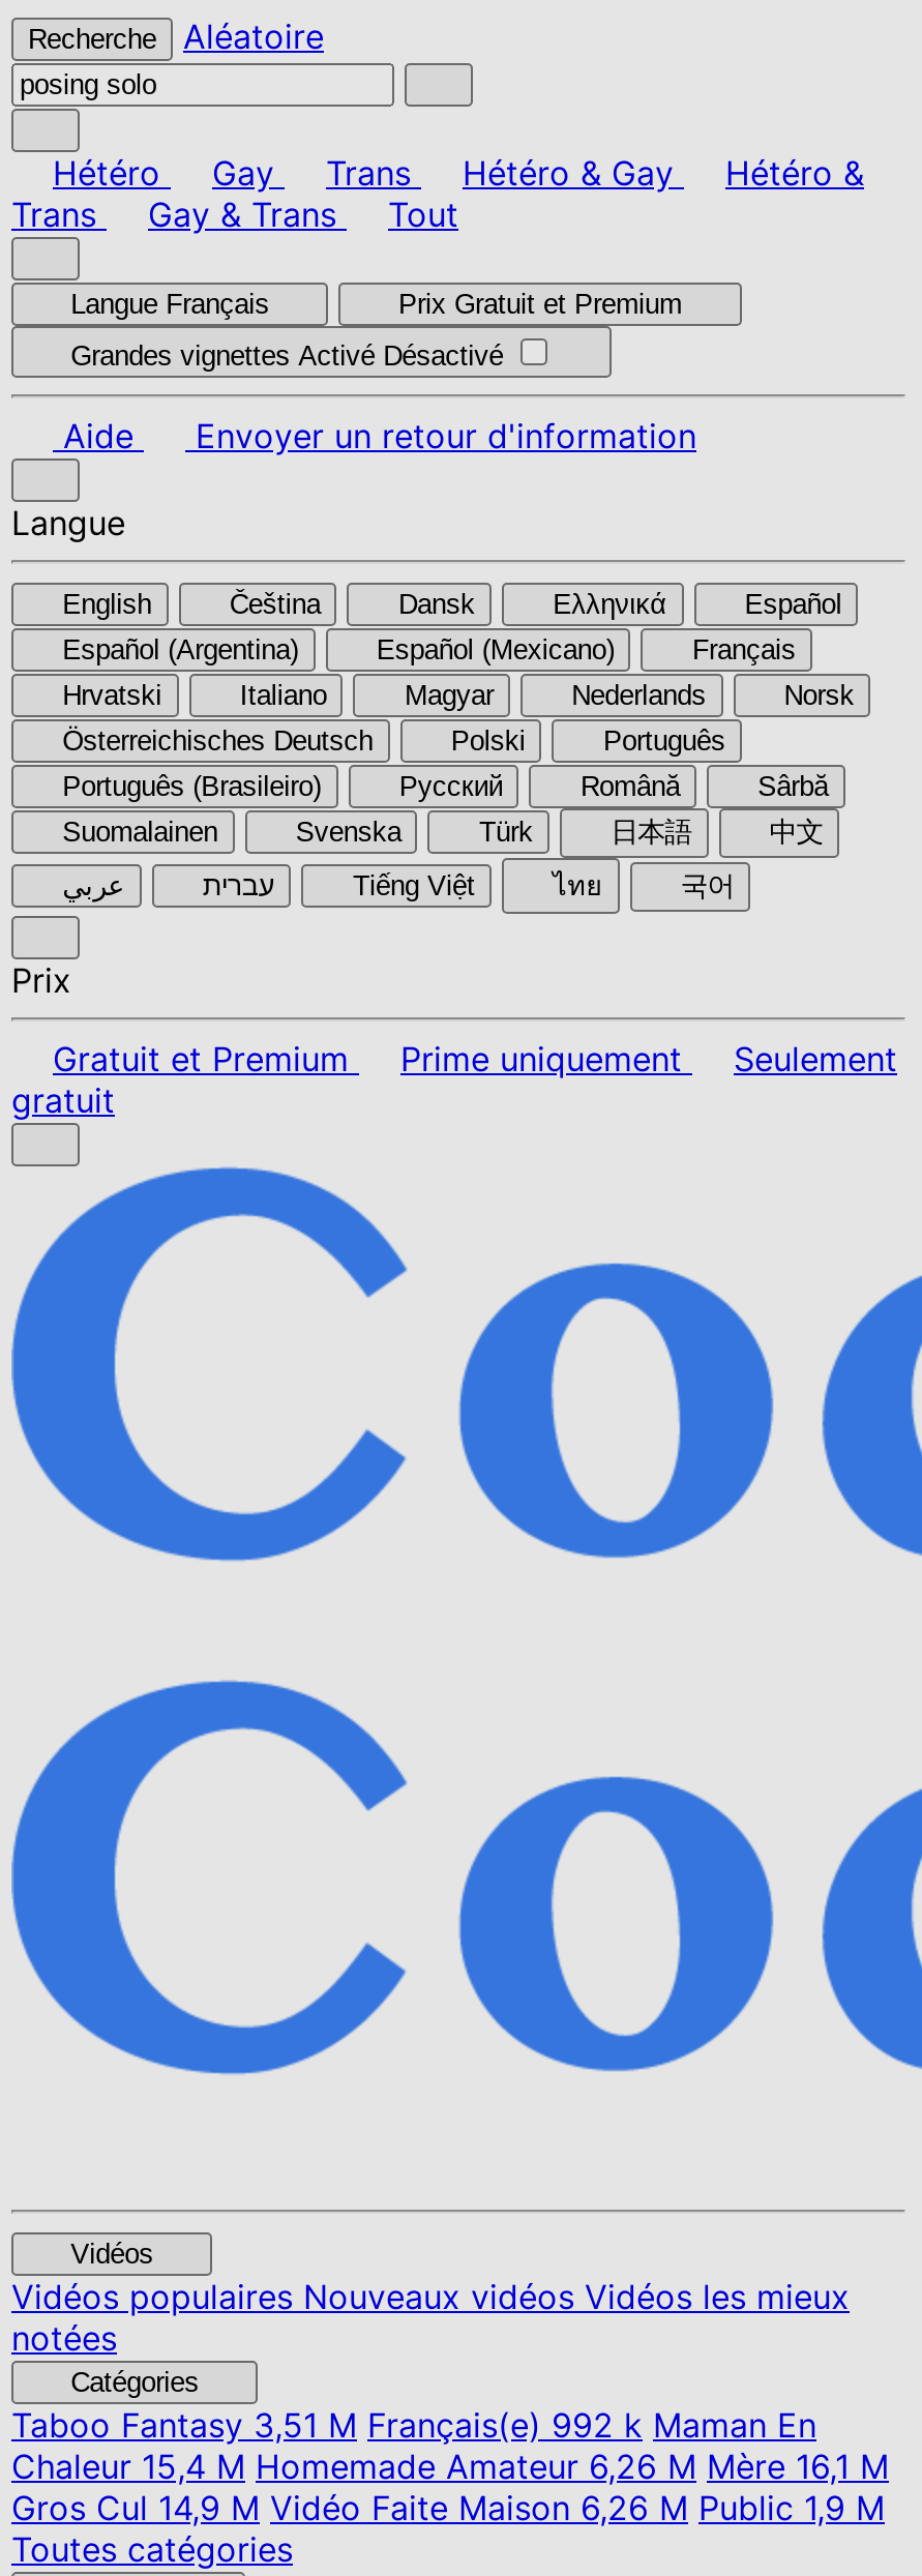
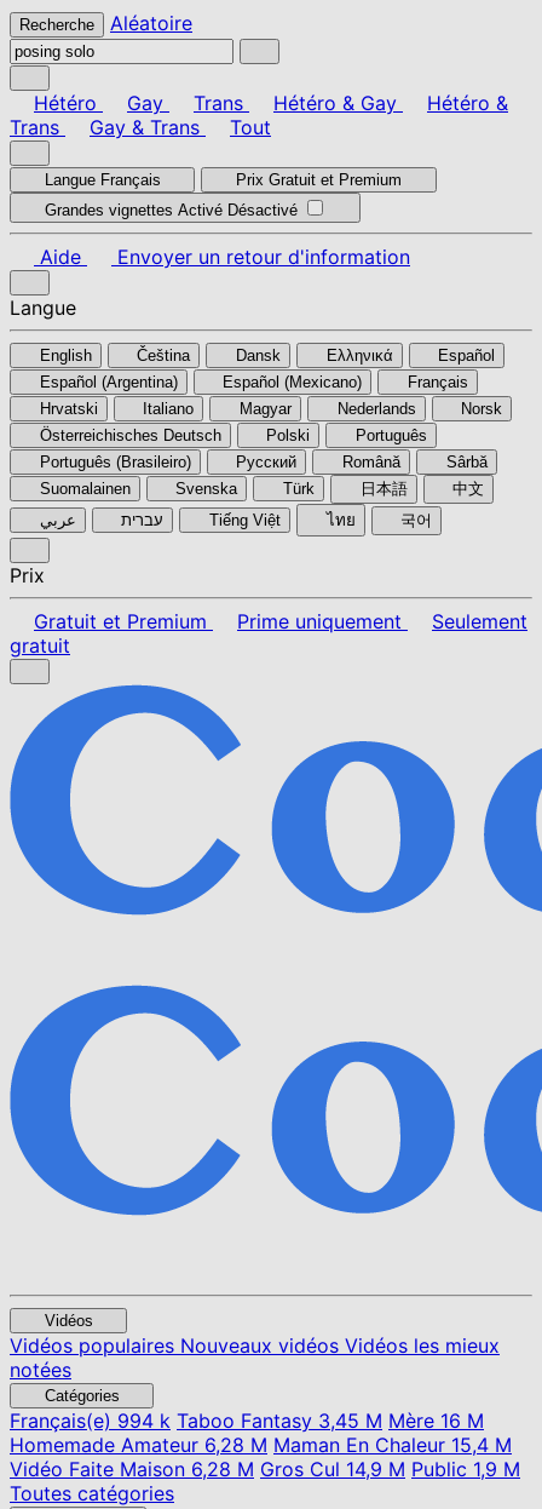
- Taboo Fantasy3,51 M Français(e) 992 k Maman En
- Chaleur 15,4 M Homemade Amateur 6,26 M Mère 16,1 M
- Gros Cul 14,9 M Vidéo Faite Maison 6,26 M Public 1,9 M
+ Français(e)994 k Taboo Fantasy 3,45 M Mère 16 M
+ Homemade Amateur 6,28 M Maman En Chaleur 15,4 M
+ Vidéo Faite Maison 6,28 M Gros Cul 14,9 M Public 1,9 M
